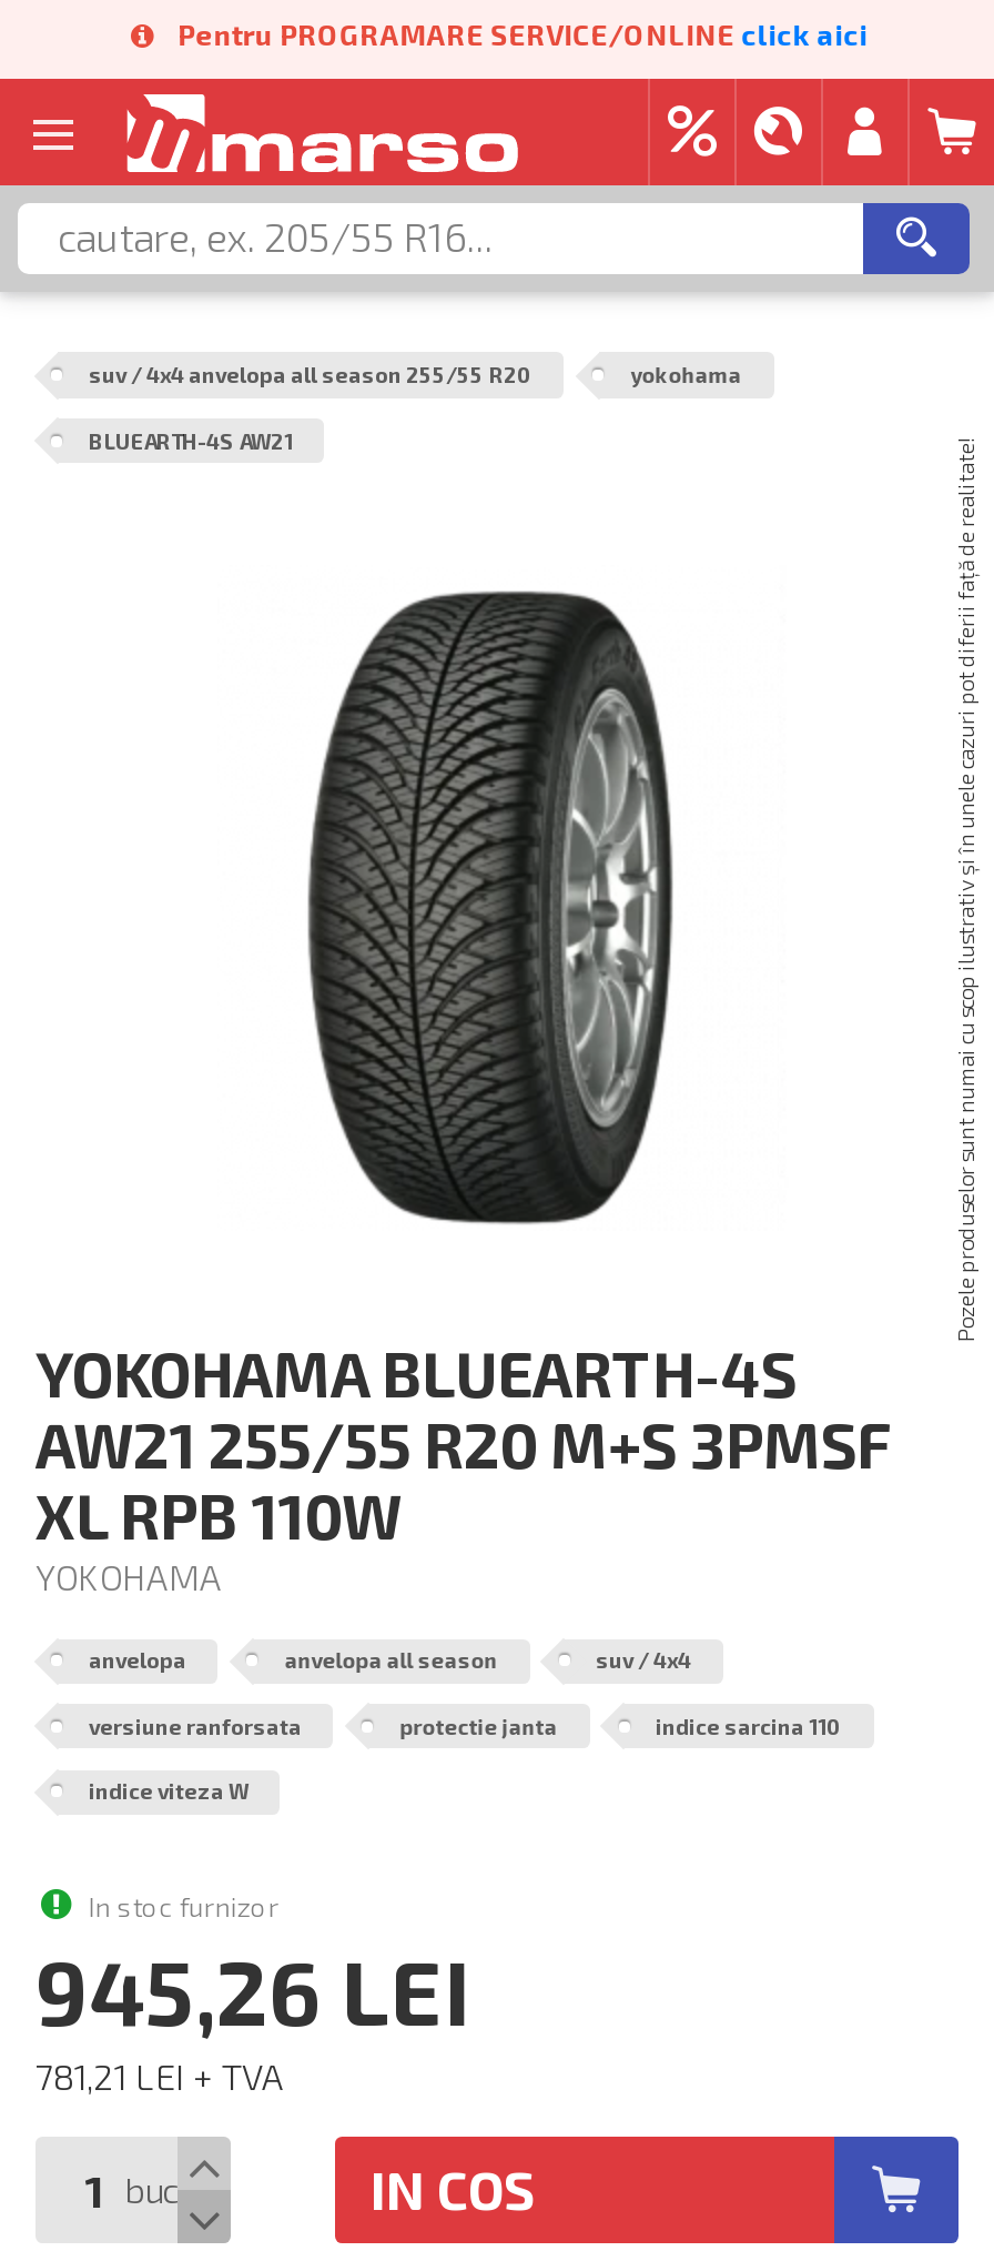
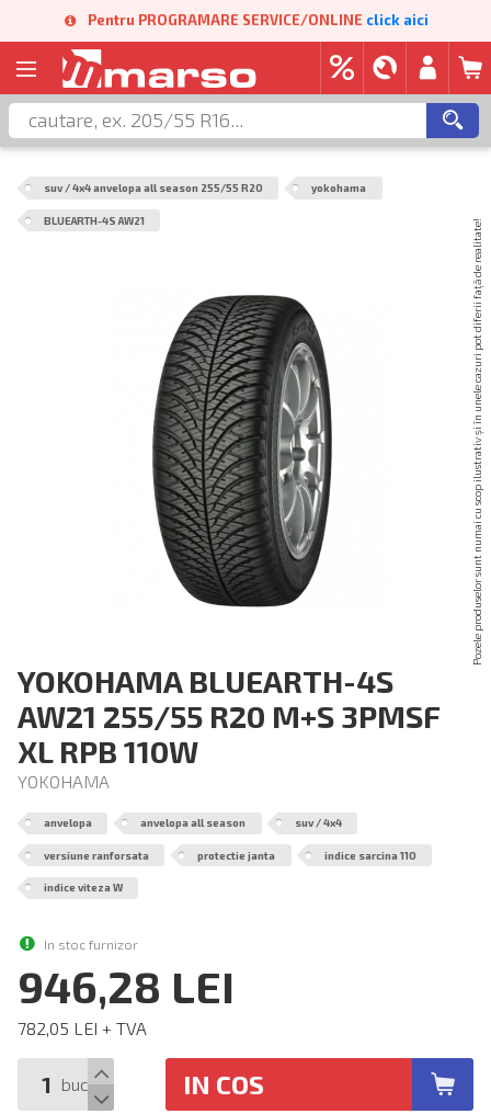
- 945,26 LEI
+ 946,28 LEI

- 781,21 LEI + TVA
+ 782,05 LEI + TVA
